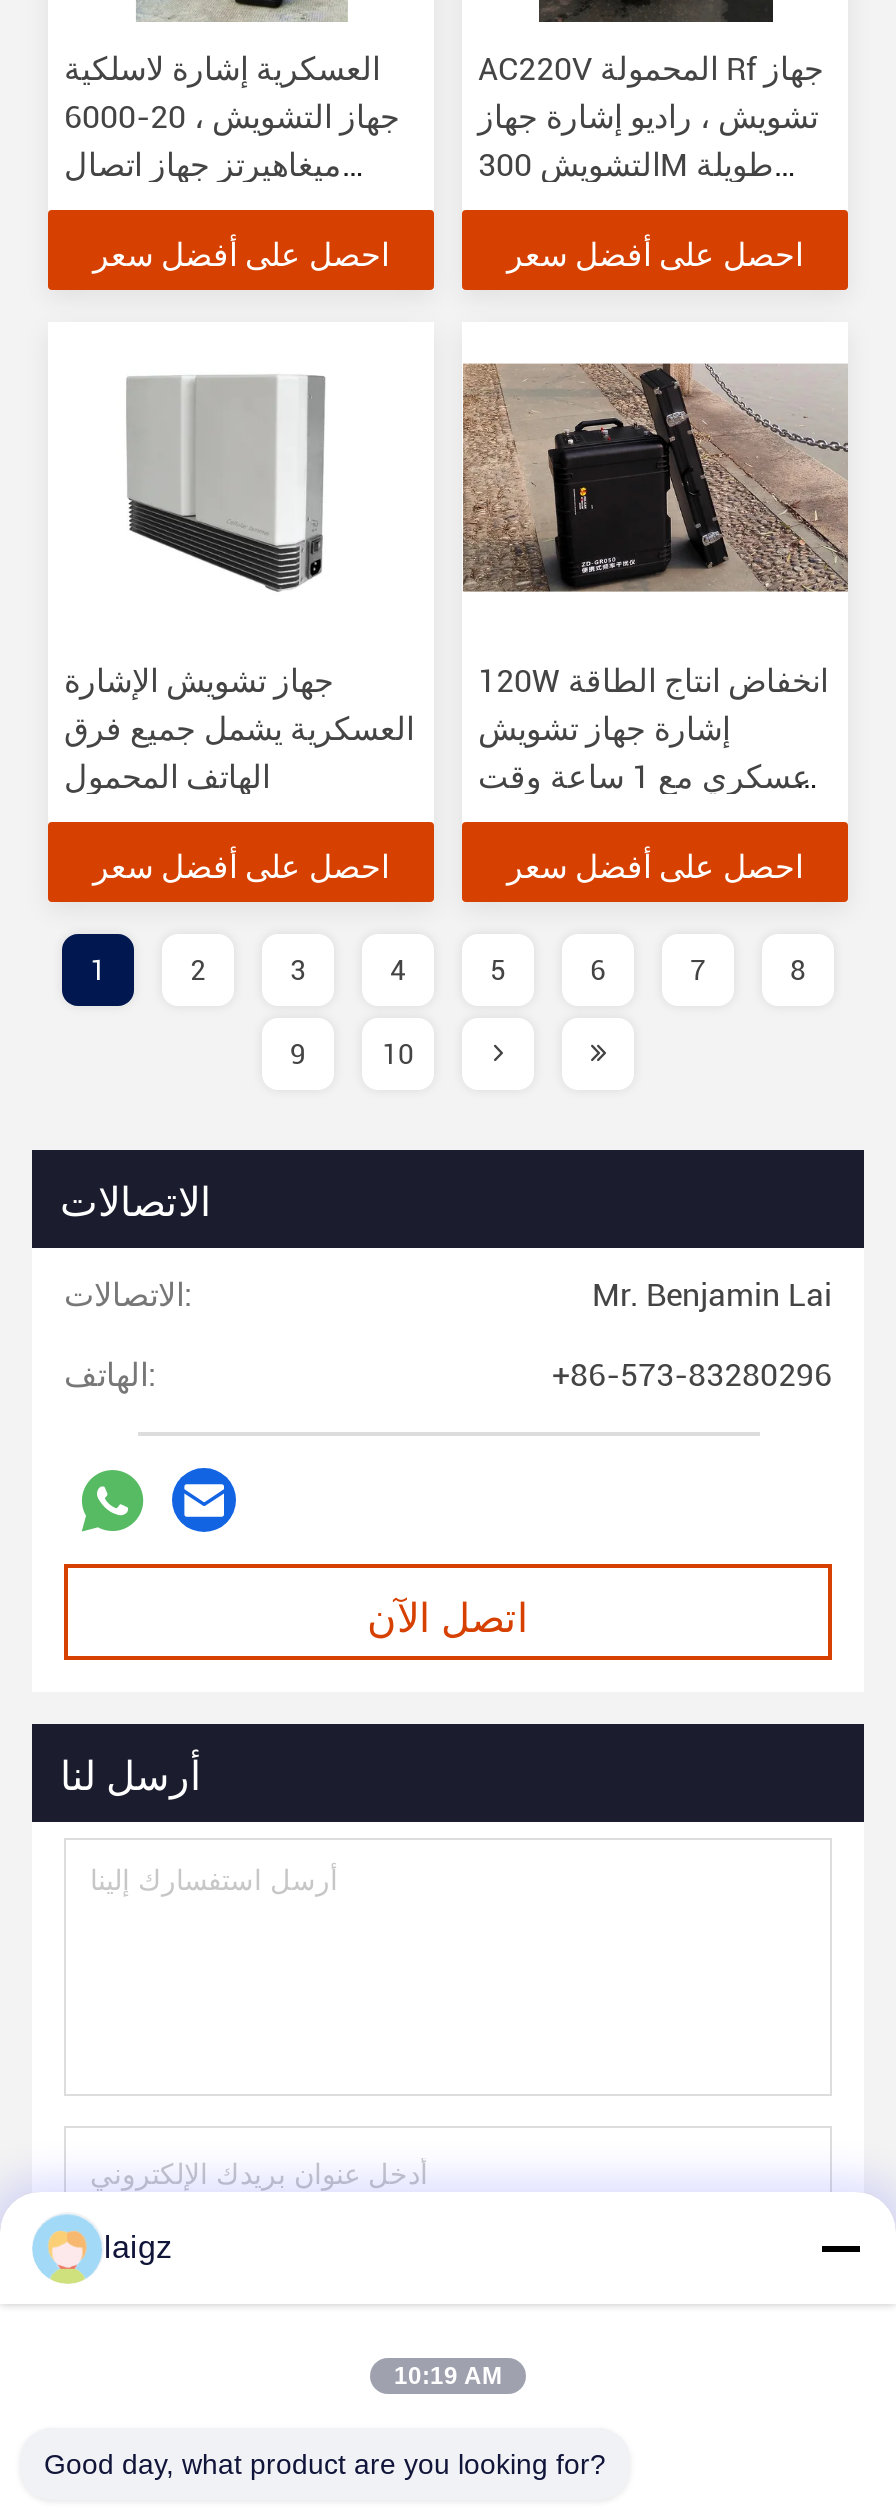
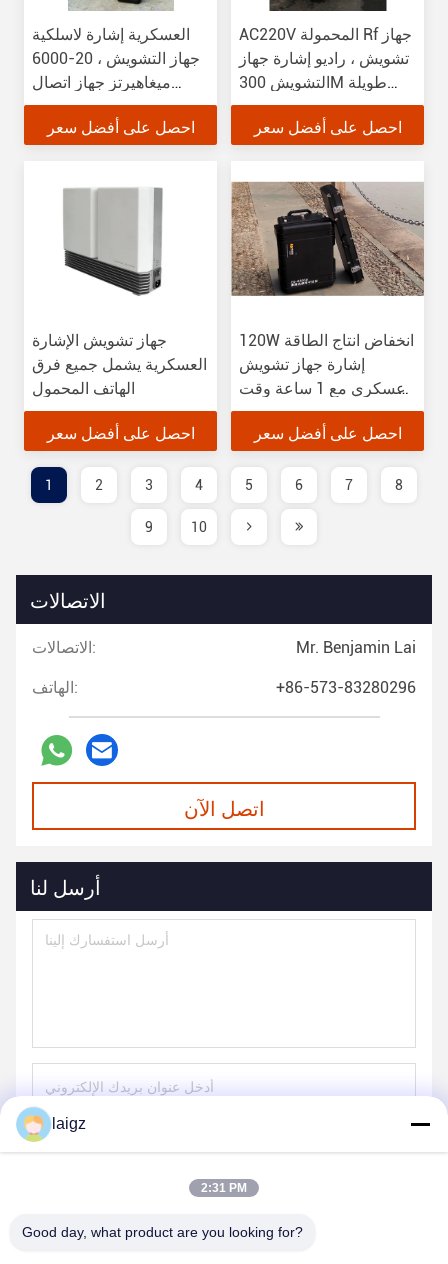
- 10:19 AM
+ 2:31 PM
